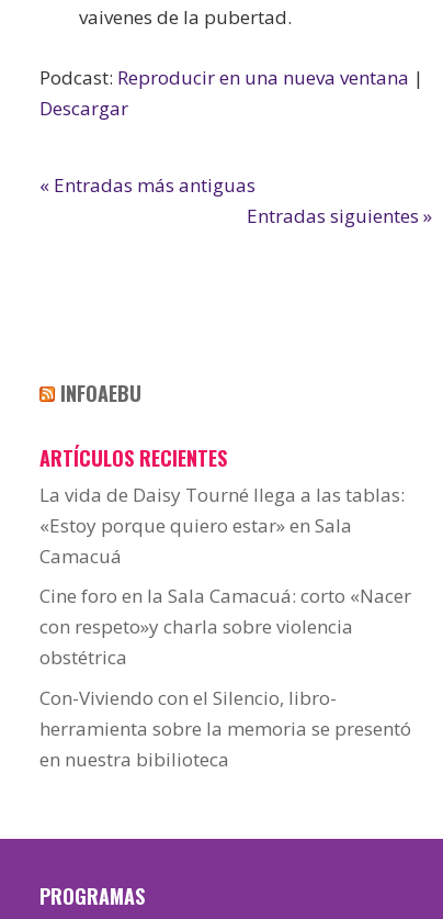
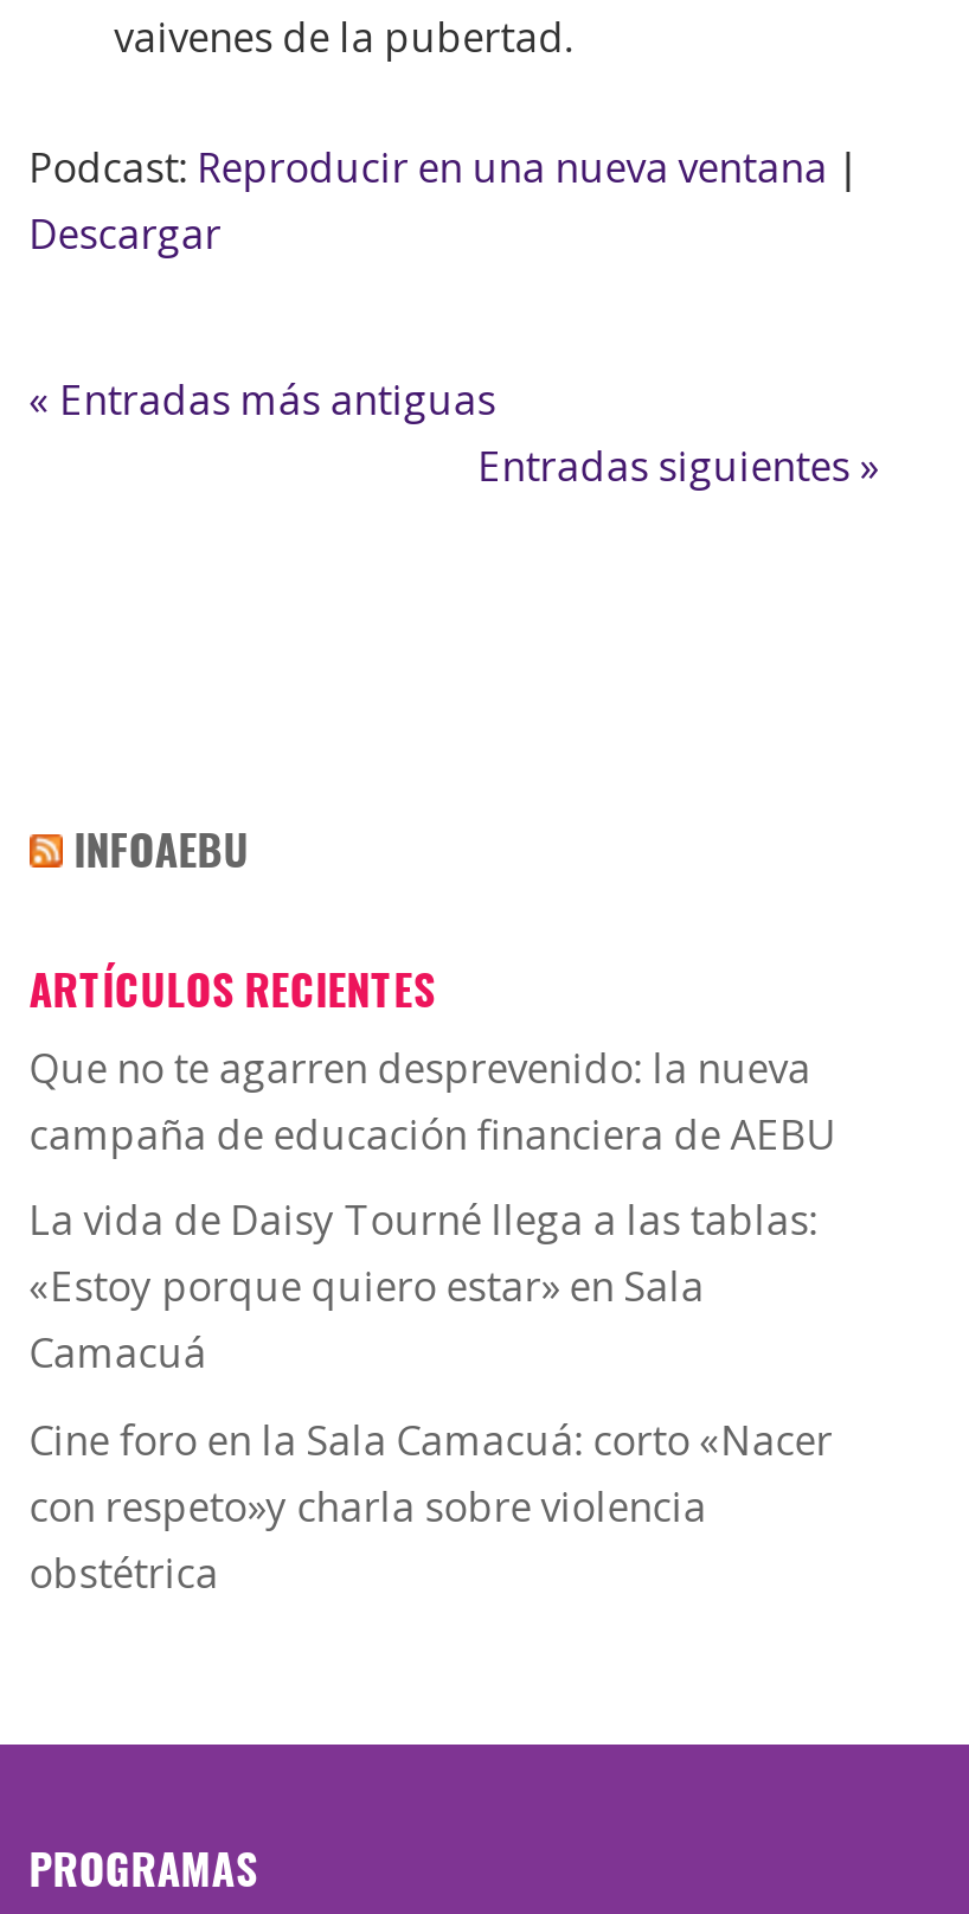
+ Que no te agarren desprevenido: la nueva
+ campaña de educación financiera de AEBU

moved down: La vida de Daisy Tourné llega a las tablas: | «Estoy porque quiero estar» en Sala | Camacuá | Cine foro en la Sala Camacuá: corto «Nacer | con respeto»y charla sobre violencia | obstétrica

- Con-Viviendo con el Silencio, libro-
- herramienta sobre la memoria se presentó
- en nuestra bibilioteca
